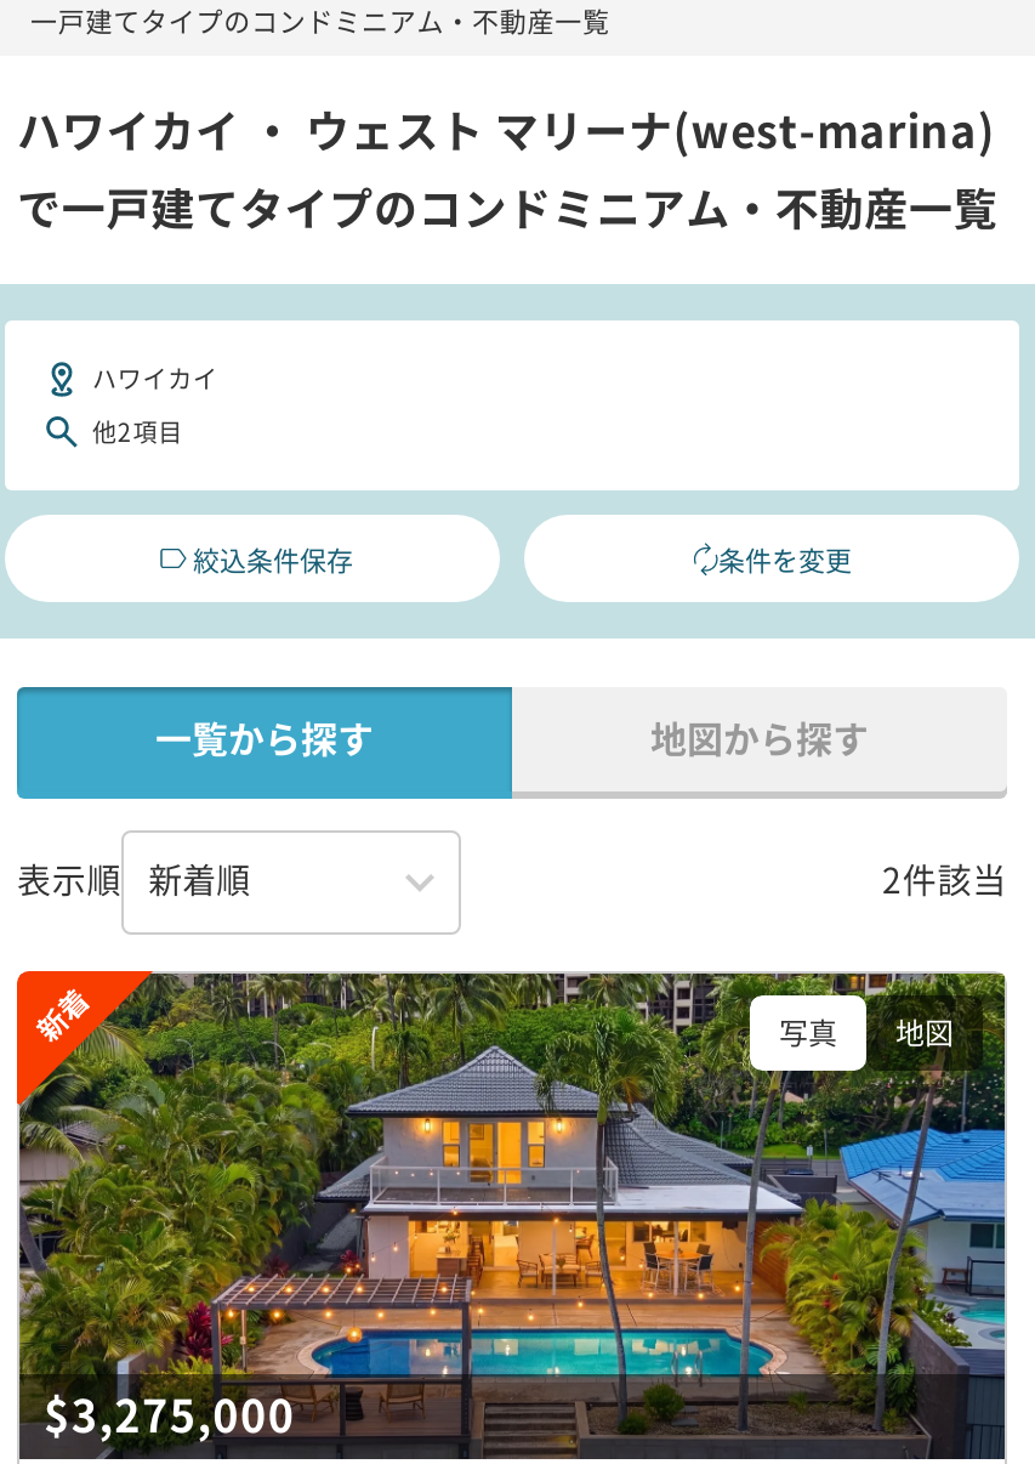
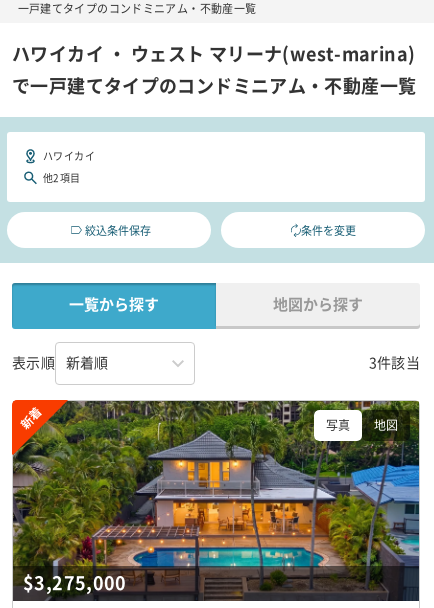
- 2件該当
+ 3件該当
